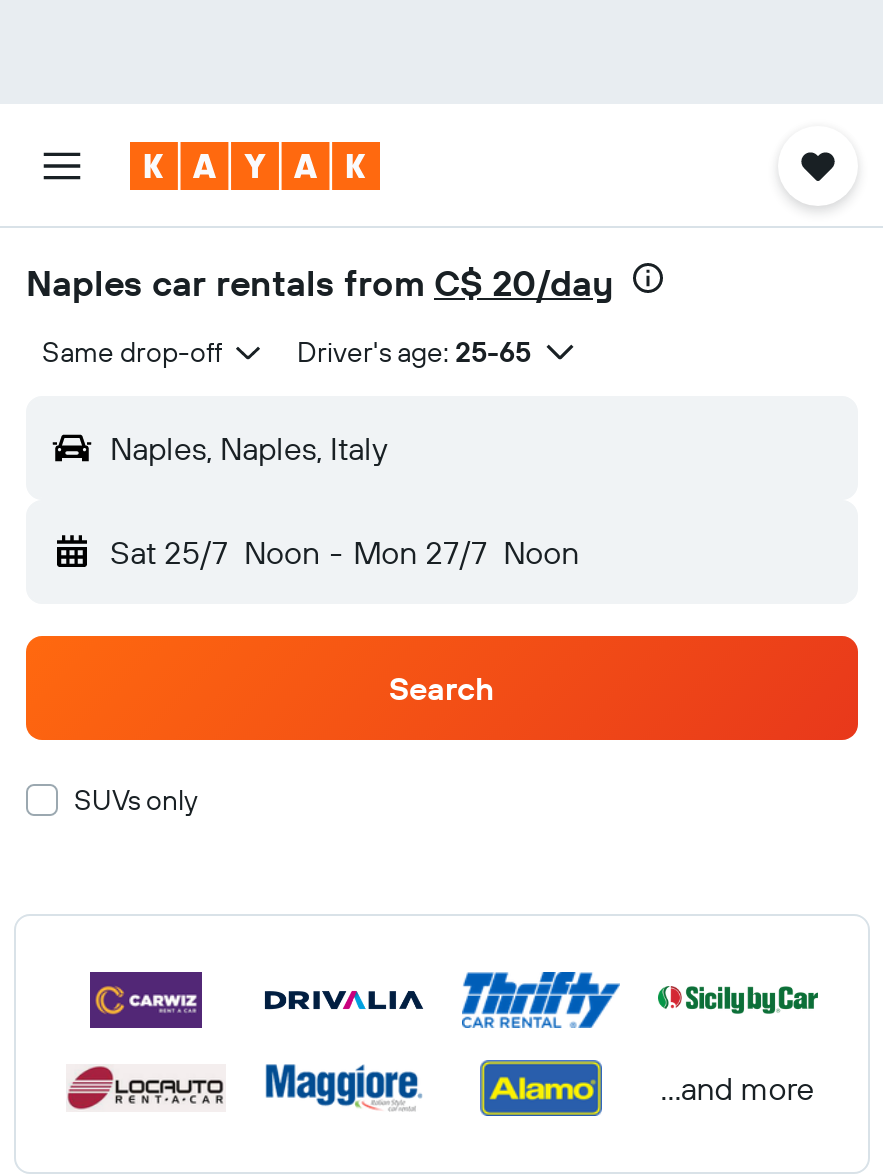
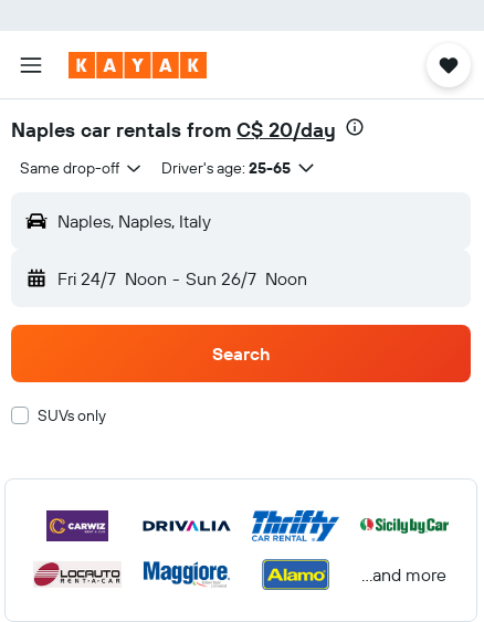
- Sat 25/7 Noon - Mon 27/7 Noon
+ Fri 24/7 Noon - Sun 26/7 Noon
